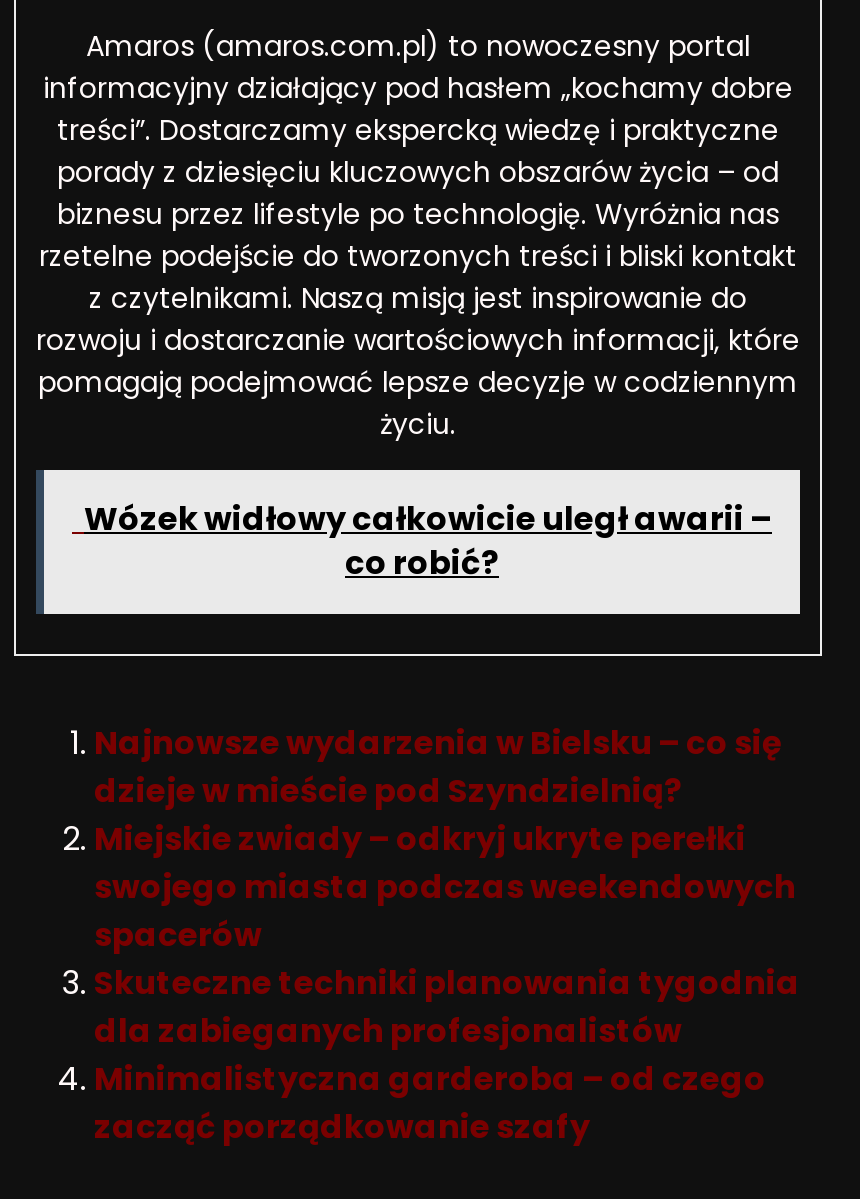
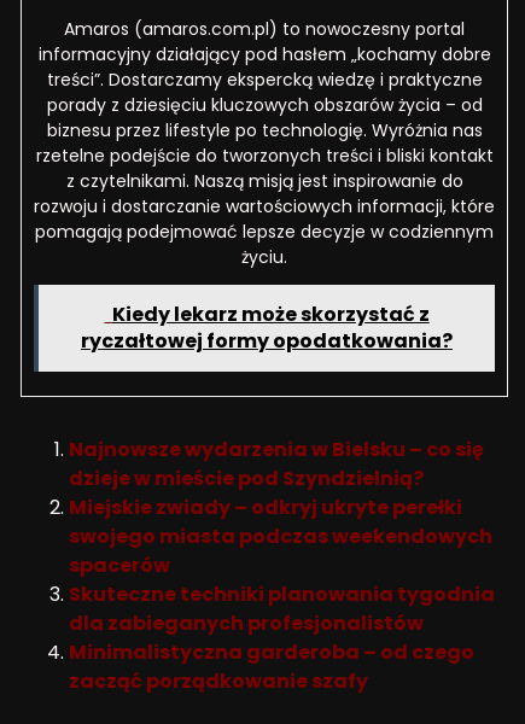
- Wózek widłowy całkowicie uległ awarii –
- co robić?
+ Kiedy lekarz może skorzystać z
+ ryczałtowej formy opodatkowania?
